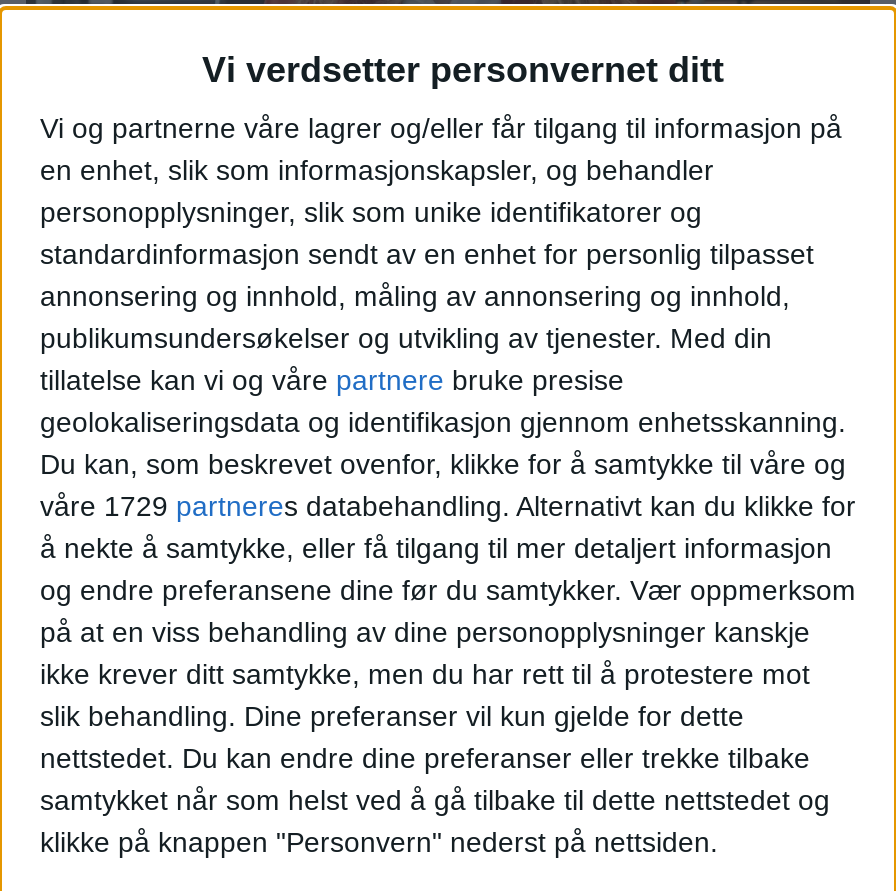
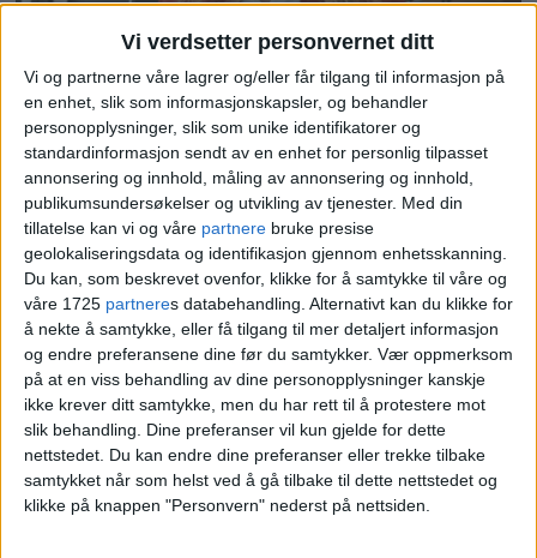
- våre 1729 partneres databehandling. Alternativt kan du klikke for
+ våre 1725 partneres databehandling. Alternativt kan du klikke for
